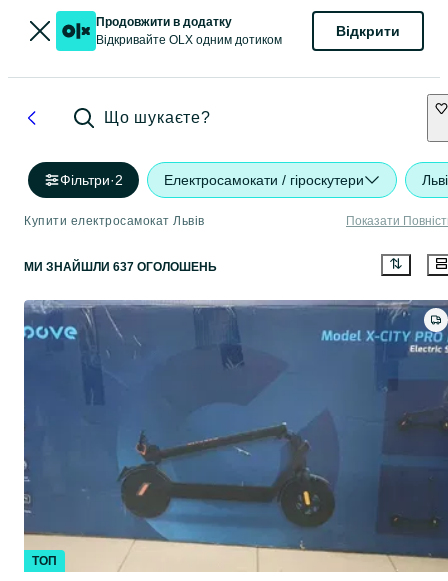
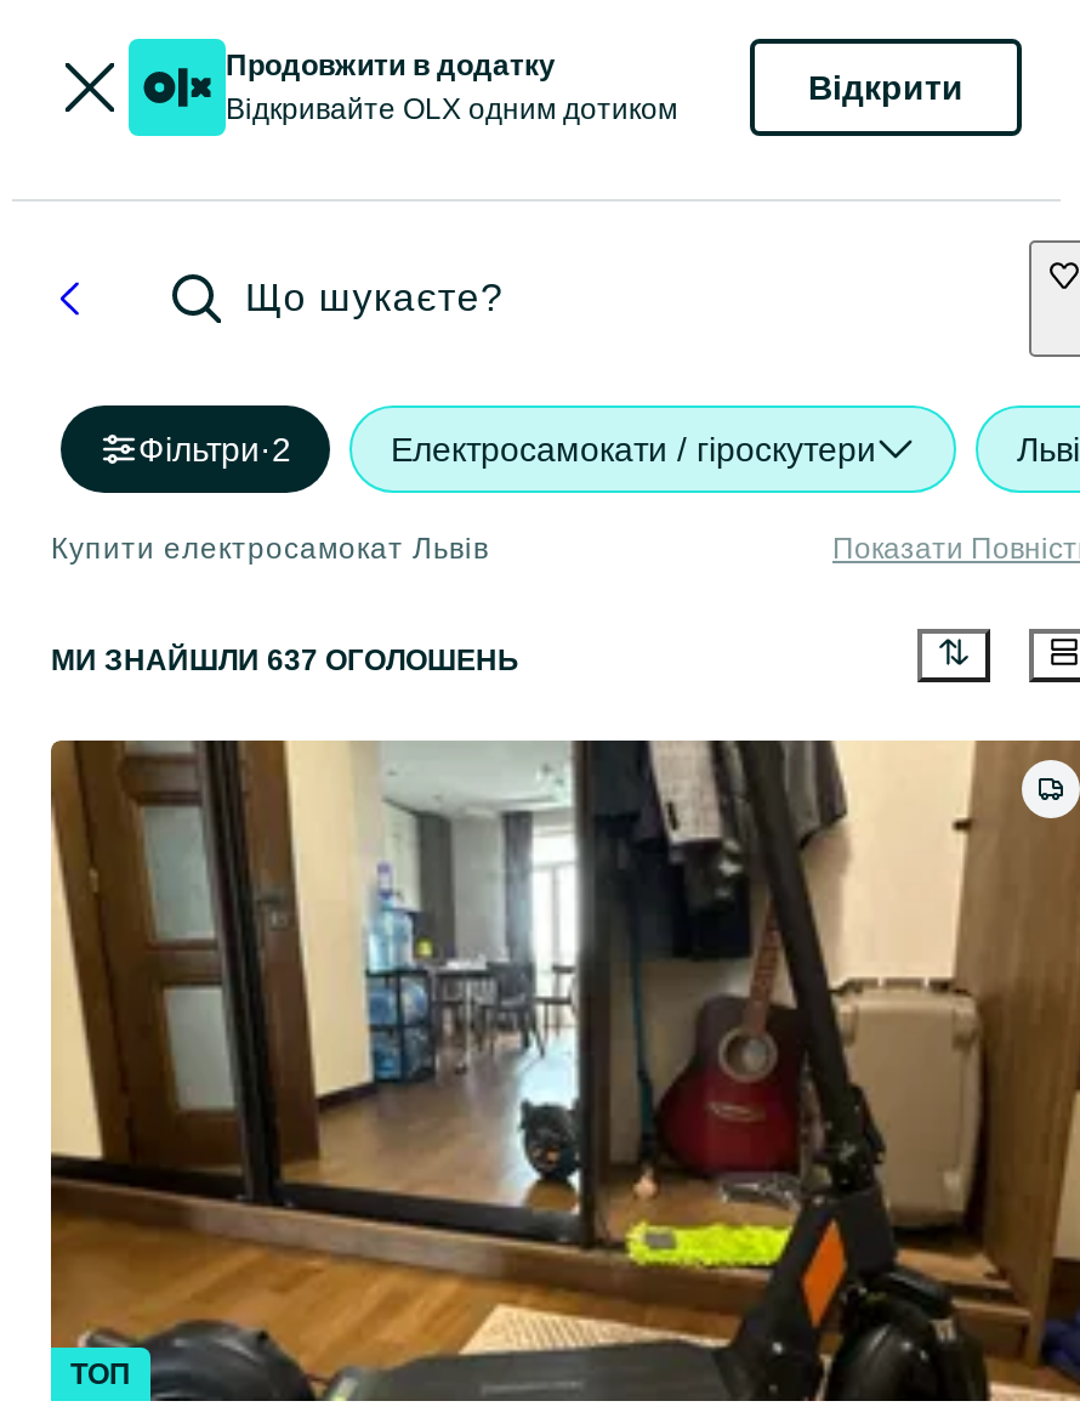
- [image]
+ [image]
